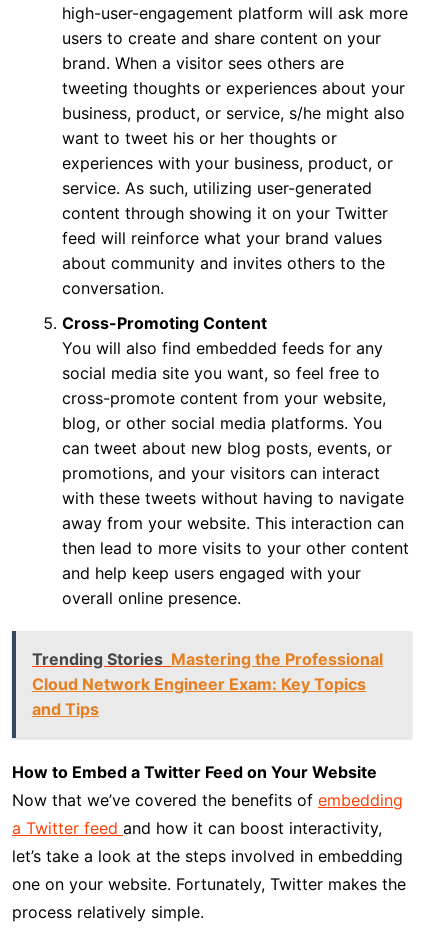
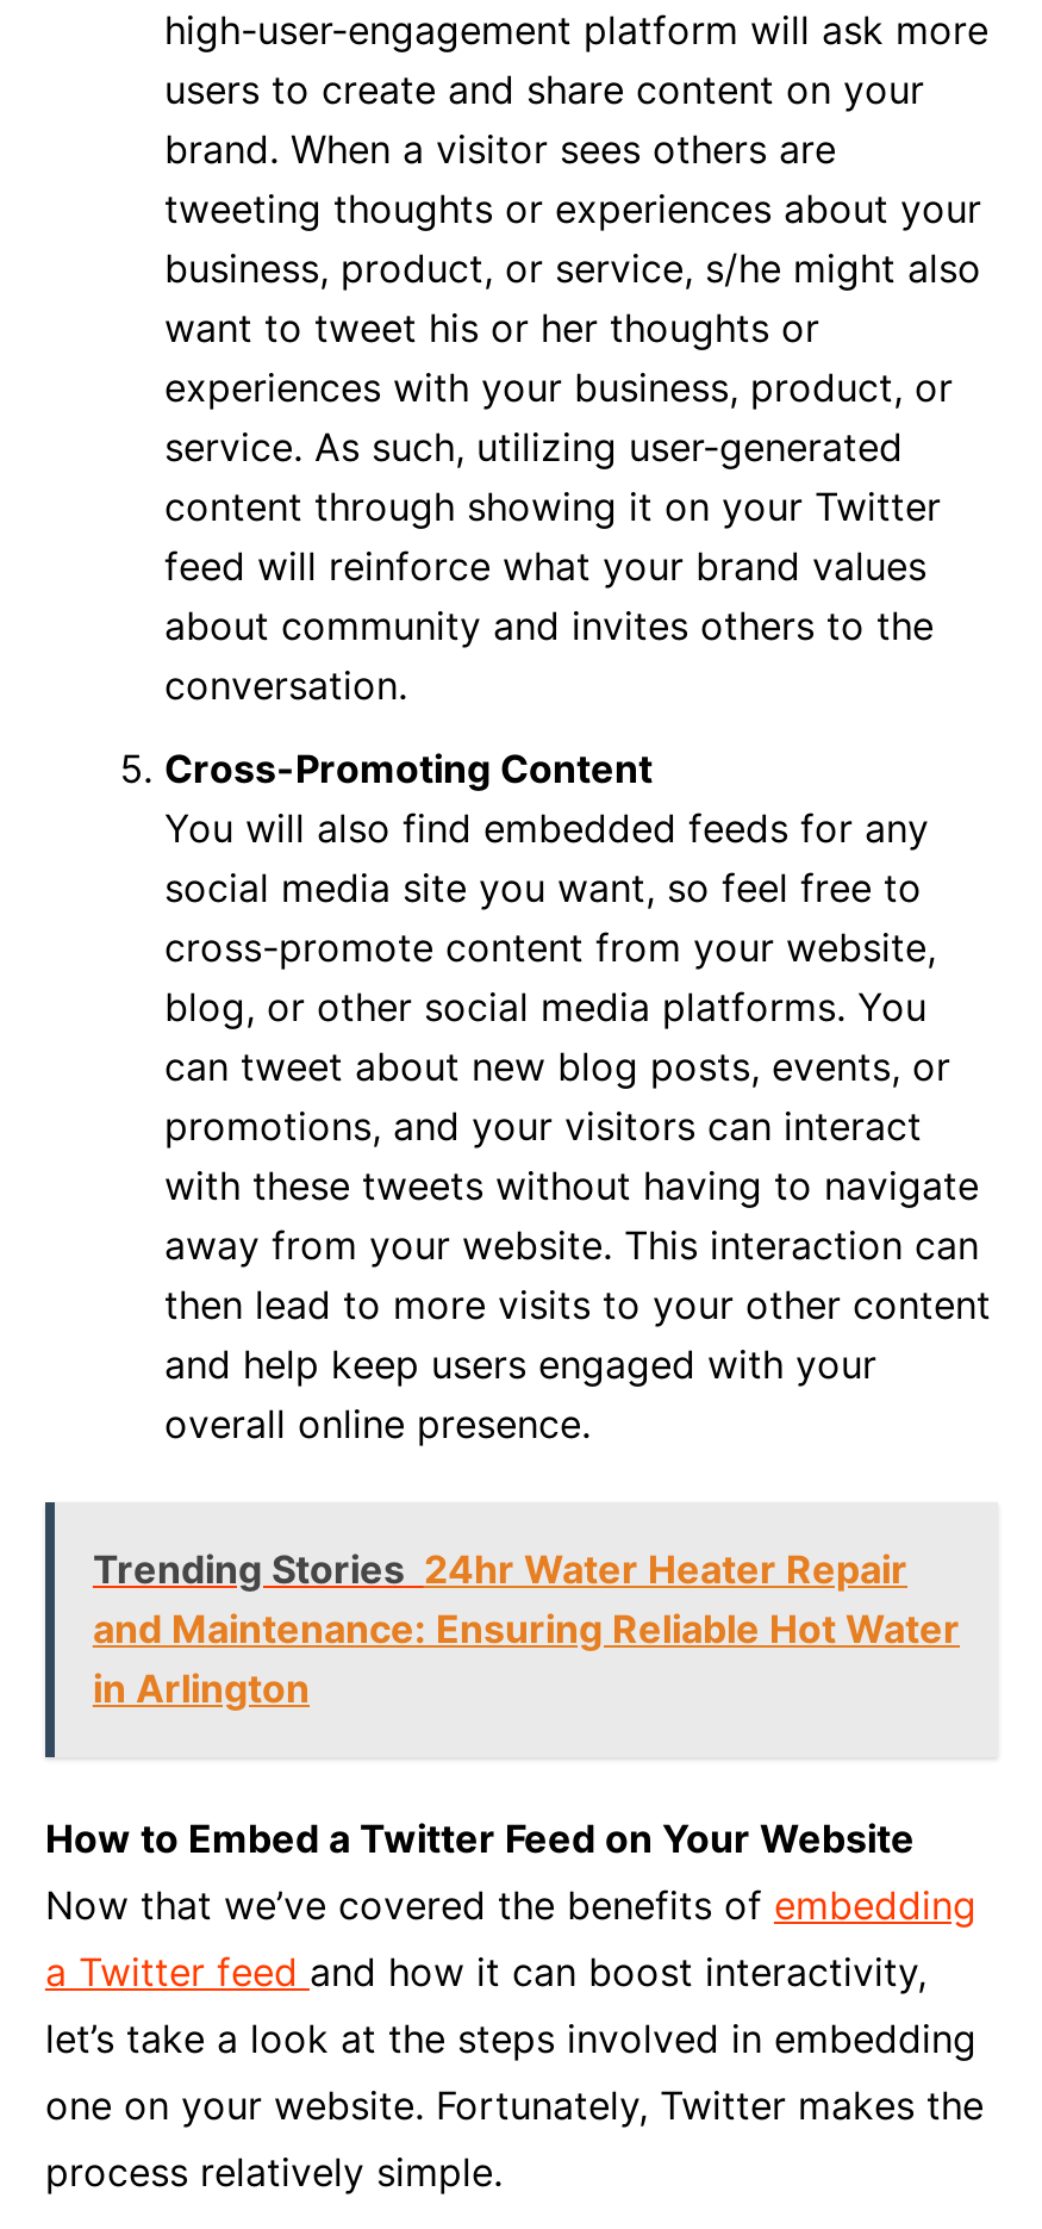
- Trending Stories Mastering the Professional
- Cloud Network Engineer Exam: Key Topics
- and Tips
+ Trending Stories 24hr Water Heater Repair
+ and Maintenance: Ensuring Reliable Hot Water
+ in Arlington
